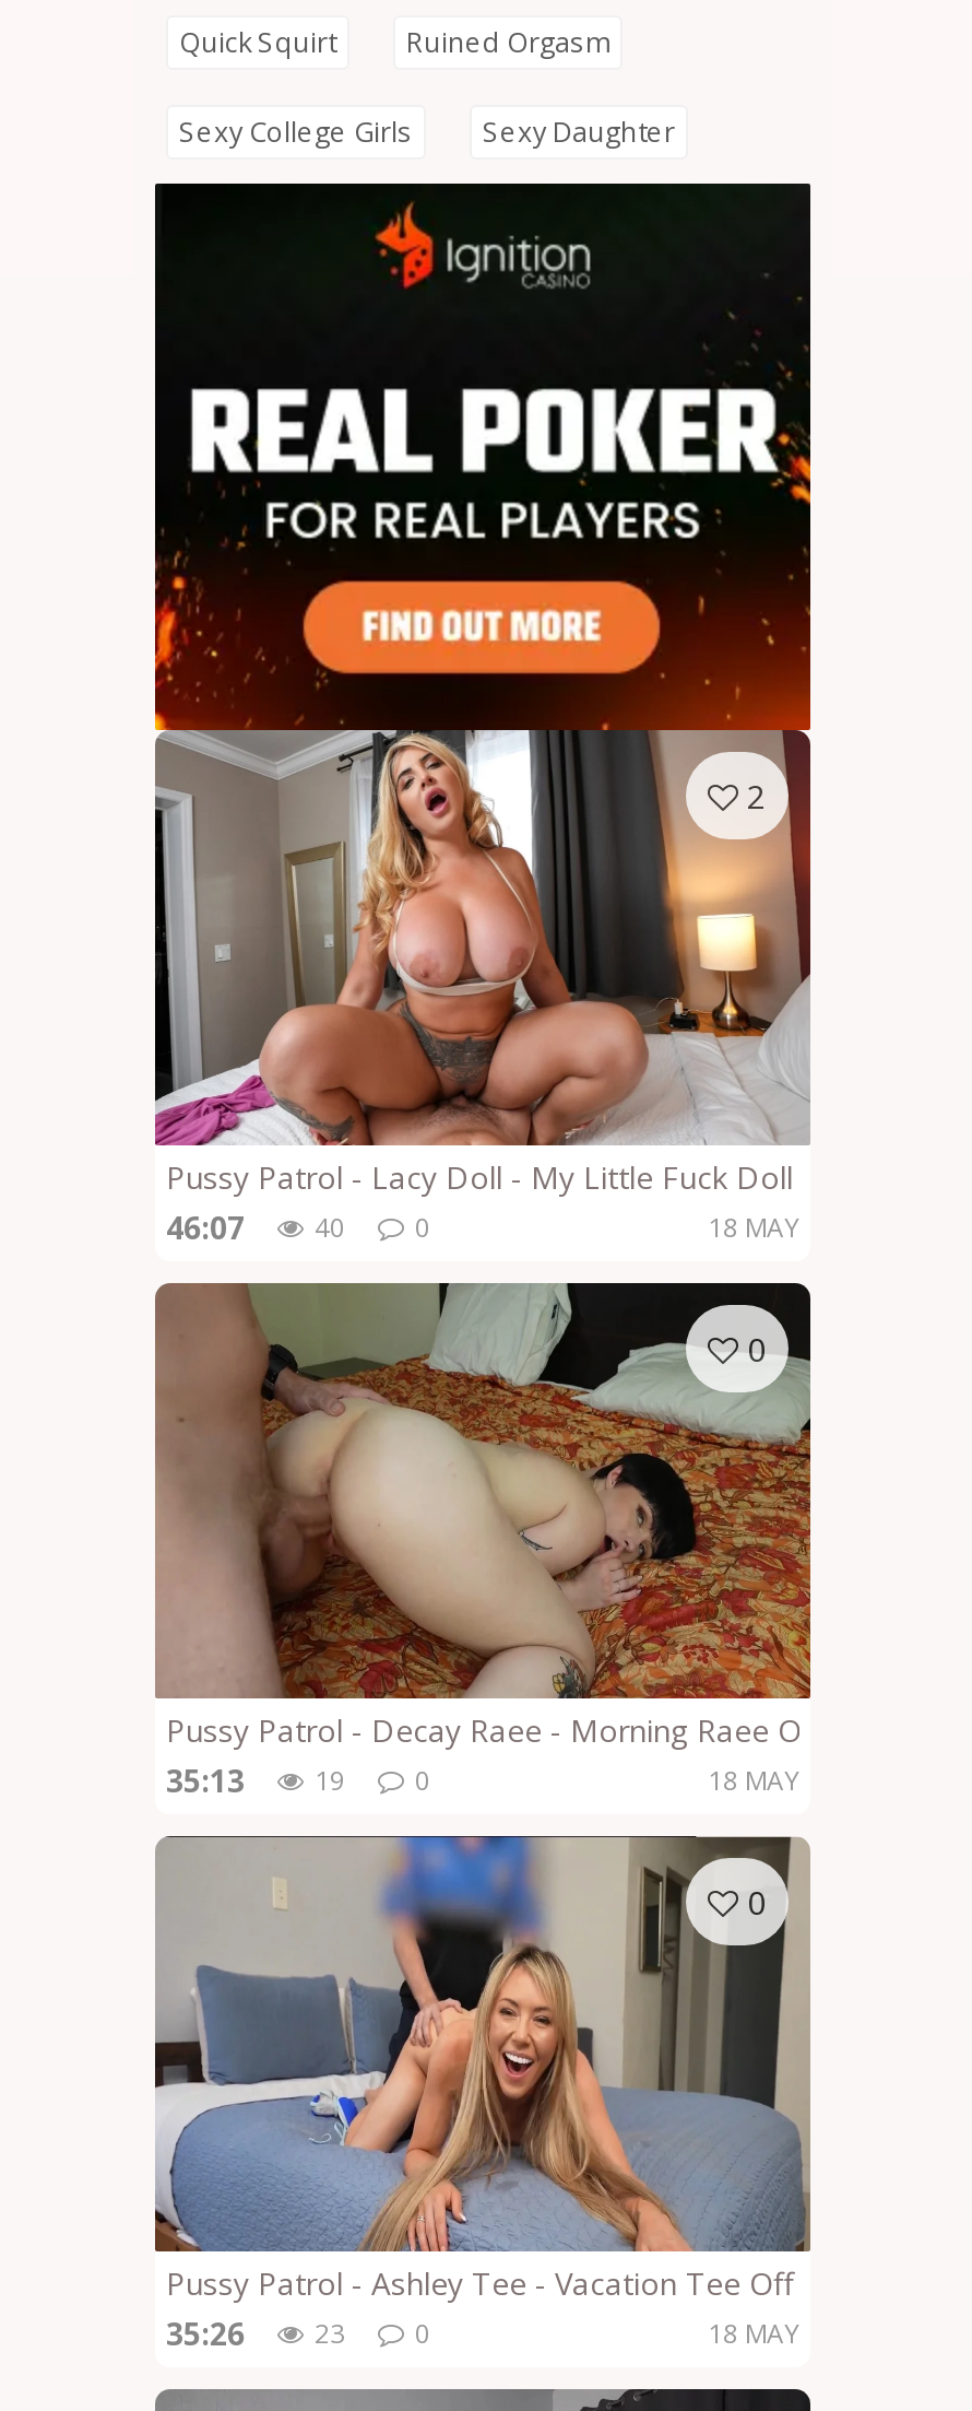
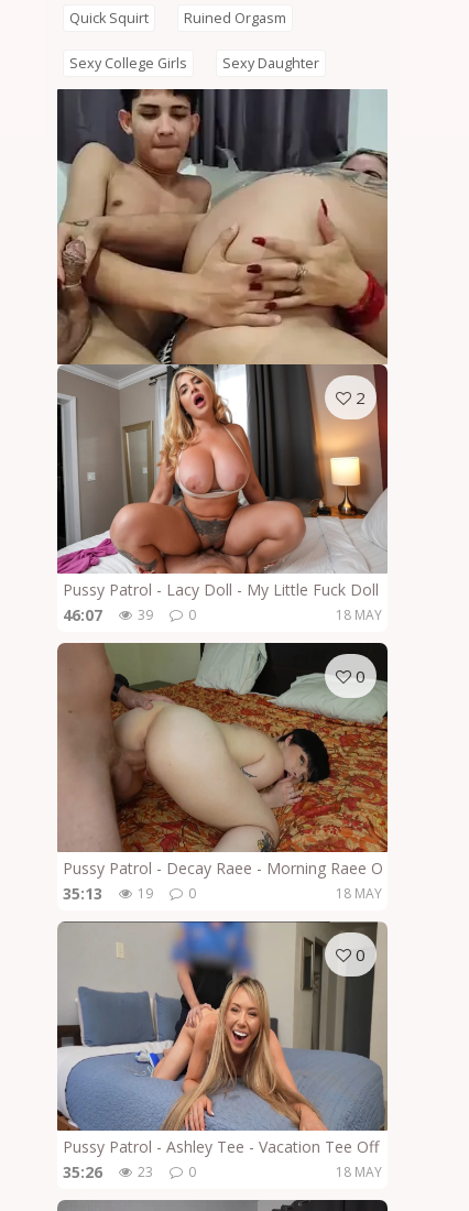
- [image]
+ [image]

- 46:07 40 0
+ 46:07 39 0
